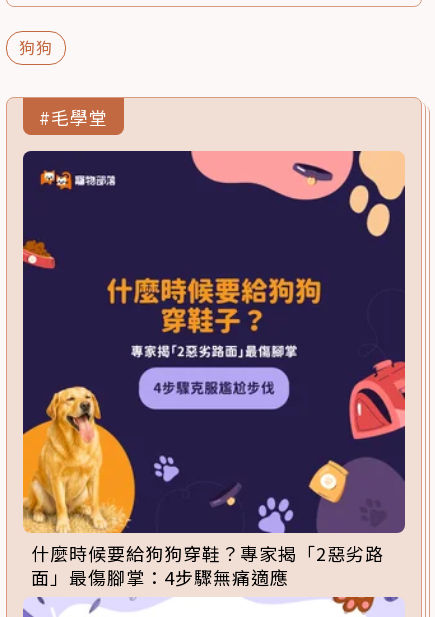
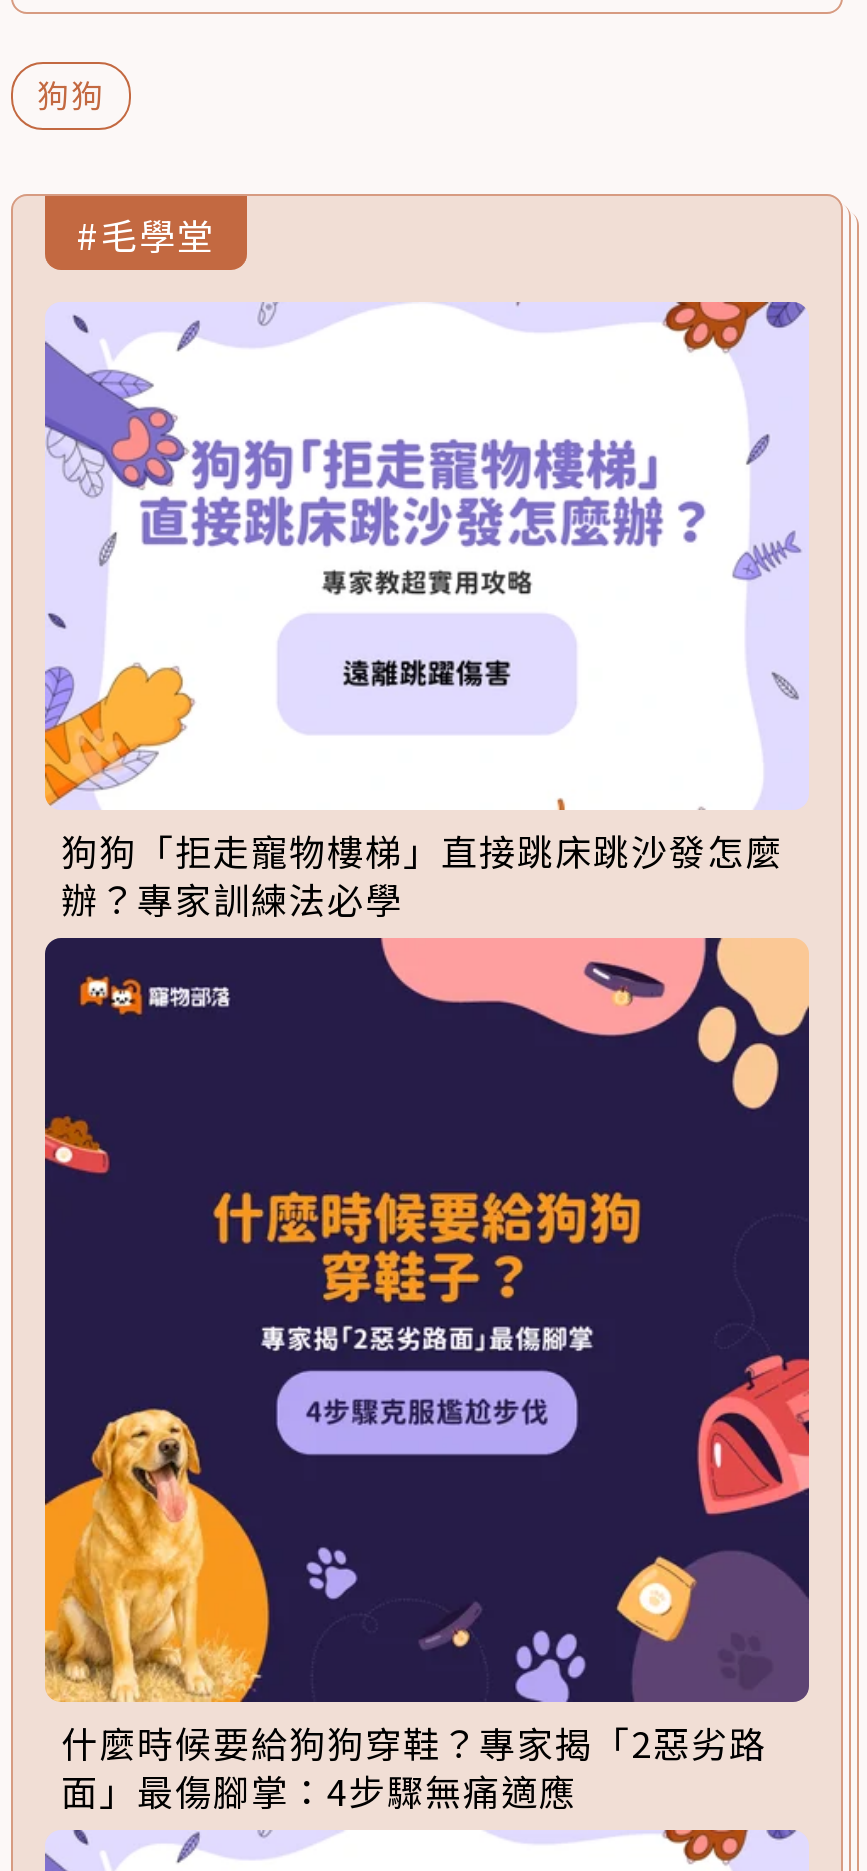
+ [image]
+ 狗狗「拒走寵物樓梯」直接跳床跳沙發怎麼
+ 辦？專家訓練法必學
